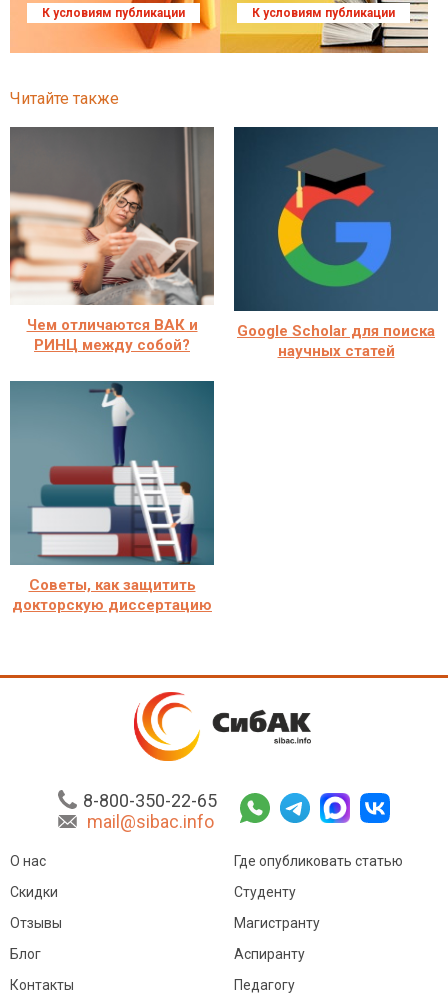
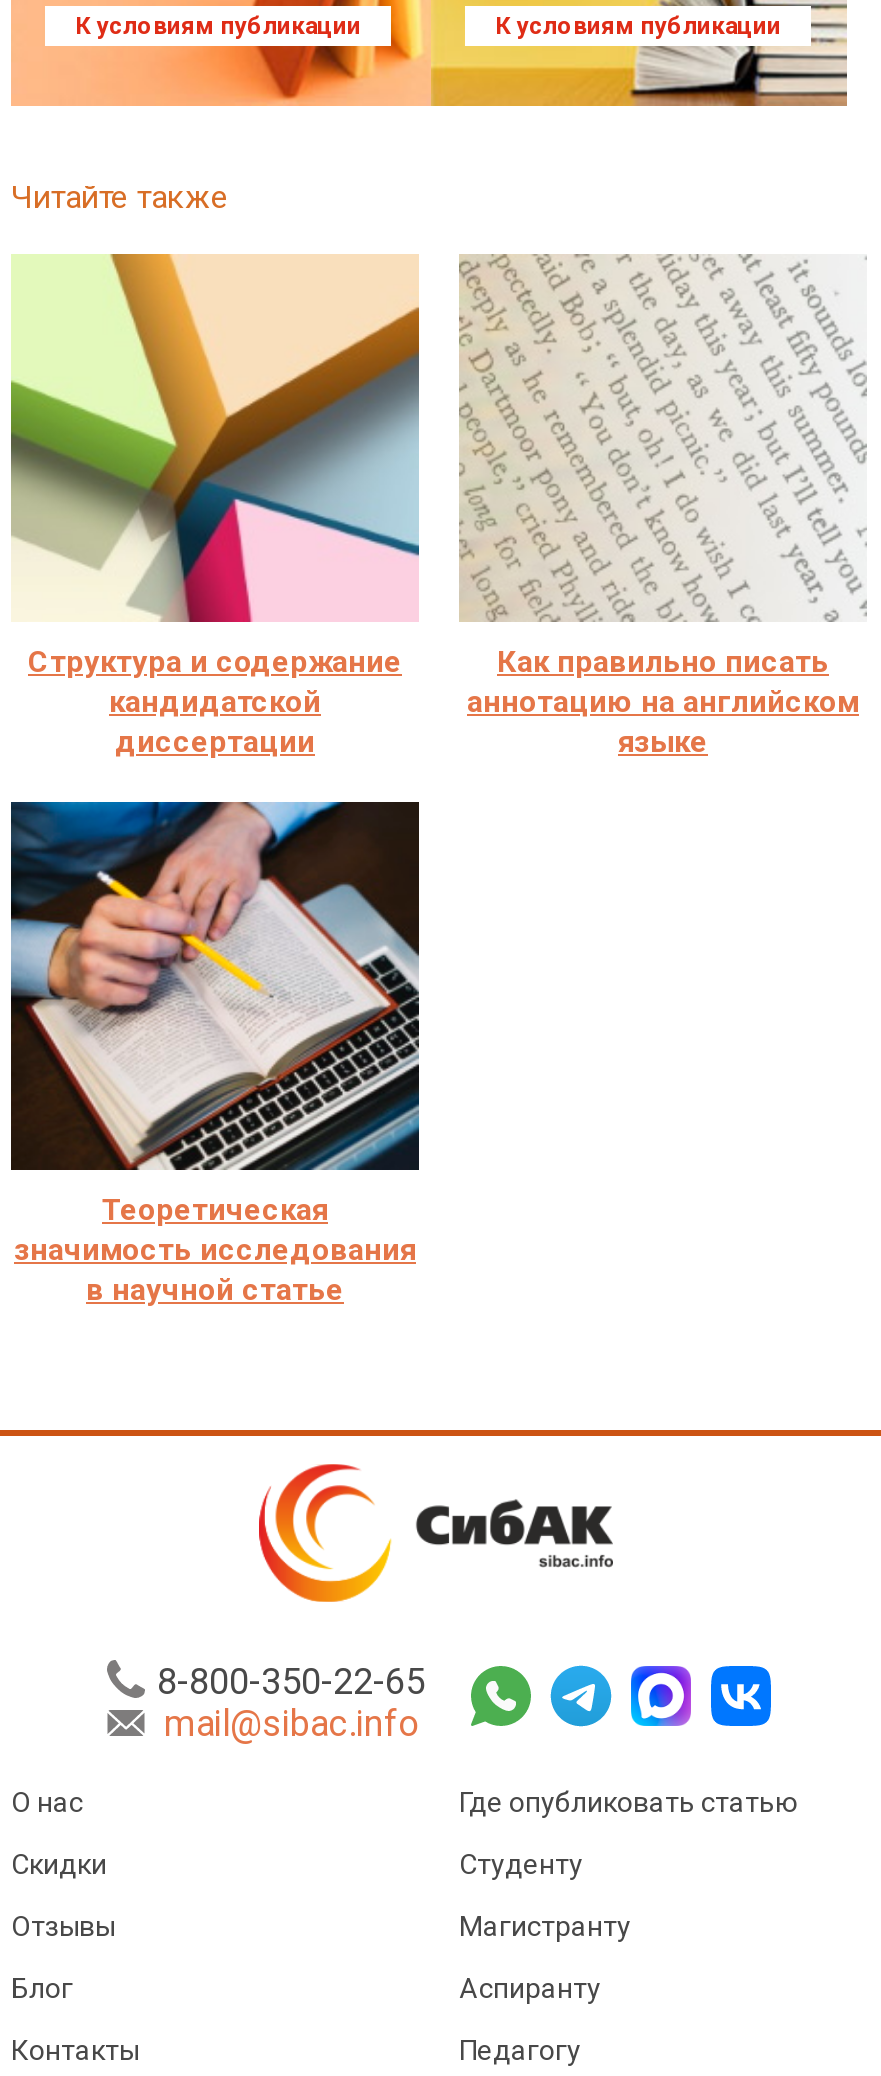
- [image]
+ [image]

- [image]
- Google Scholar для поиска
- научных статей
+ [image]
+ Как правильно писать
+ аннотацию на английском
+ языке

- Чем отличаются ВАК и
- РИНЦ между собой?
+ Структура и содержание
+ кандидатской
+ диссертации

- [image]
- Советы, как защитить
- докторскую диссертацию
+ [image]
+ Теоретическая
+ значимость исследования
+ в научной статье
